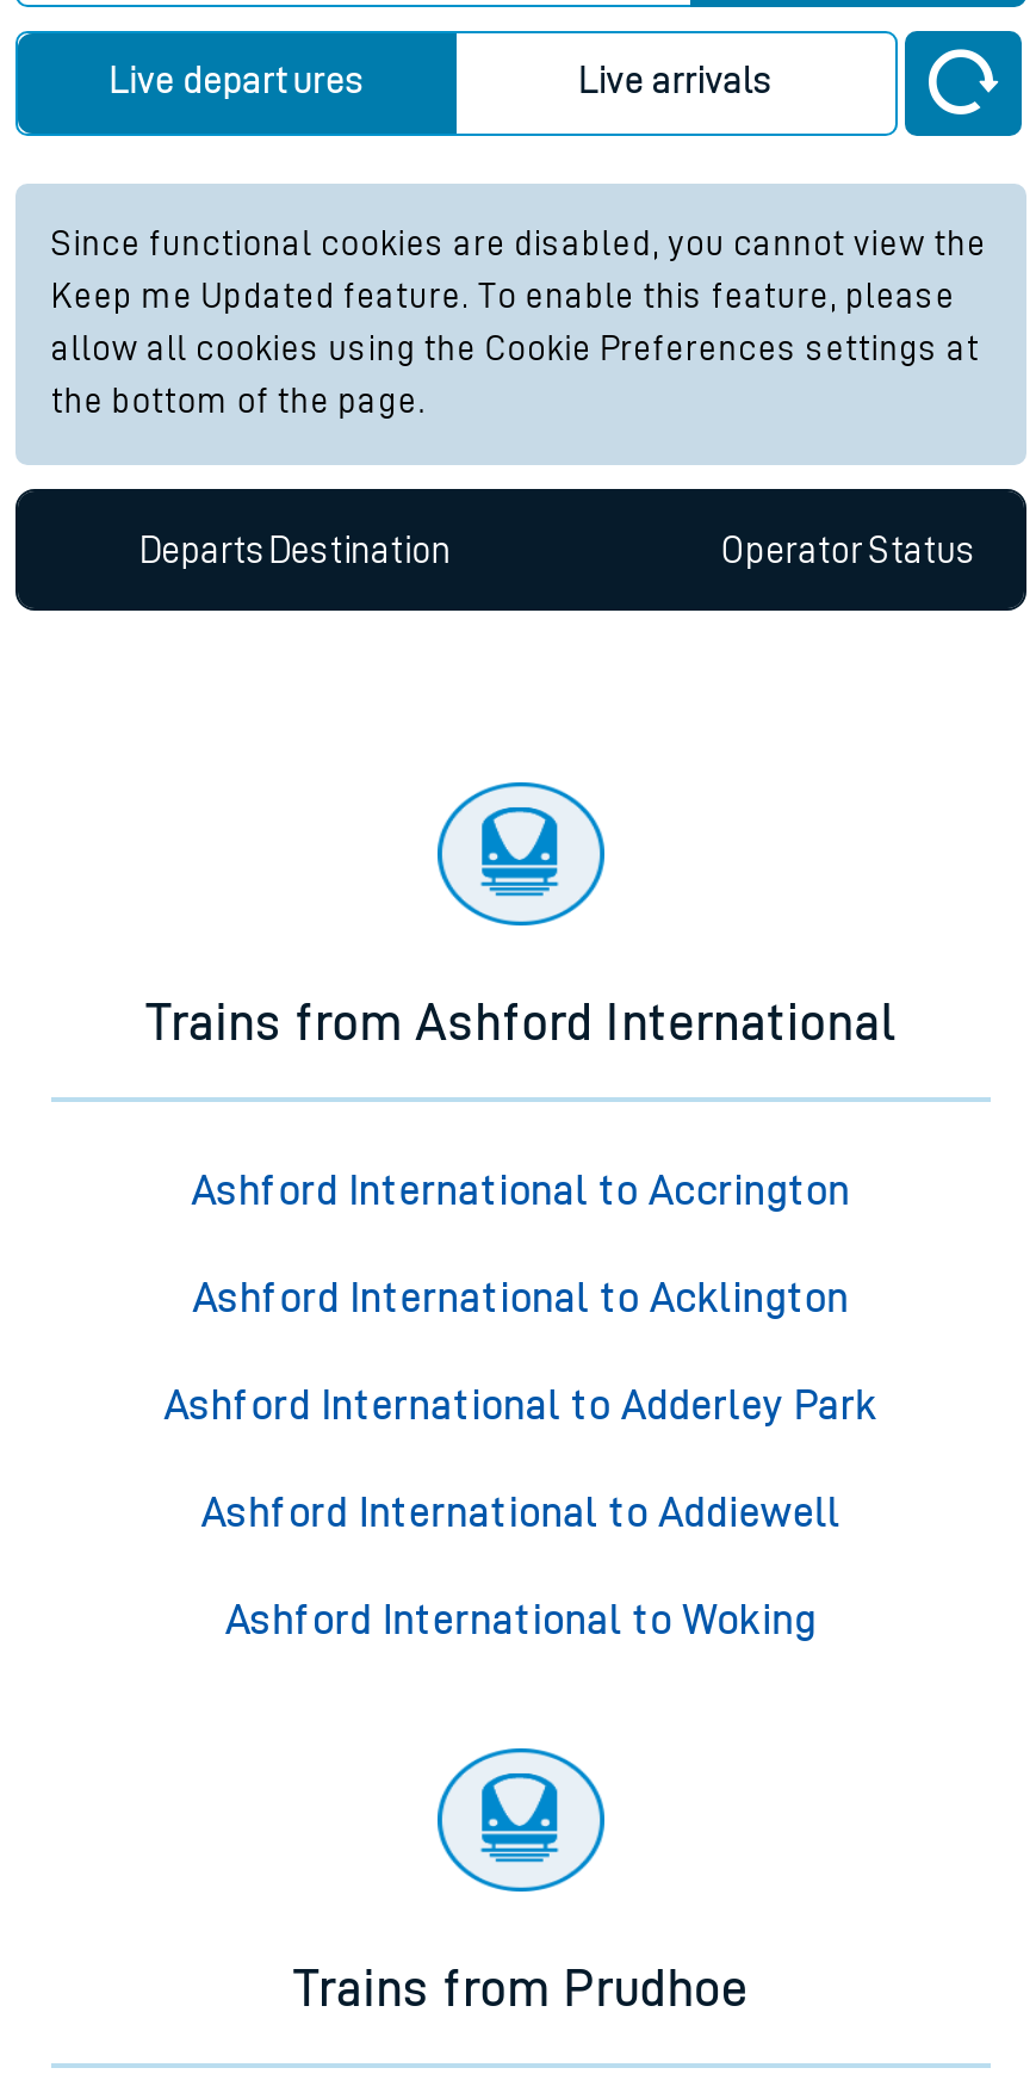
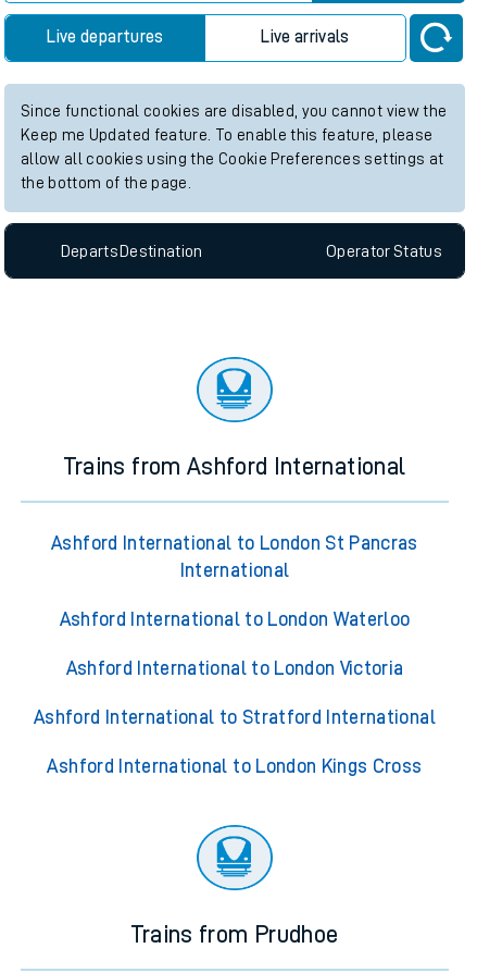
- Ashford International to Accrington
+ Ashford International to London St Pancras
+ International

- Ashford International to Acklington
+ Ashford International to London Waterloo

- Ashford International to Adderley Park
+ Ashford International to London Victoria

- Ashford International to Addiewell
+ Ashford International to Stratford International

- Ashford International to Woking
+ Ashford International to London Kings Cross
